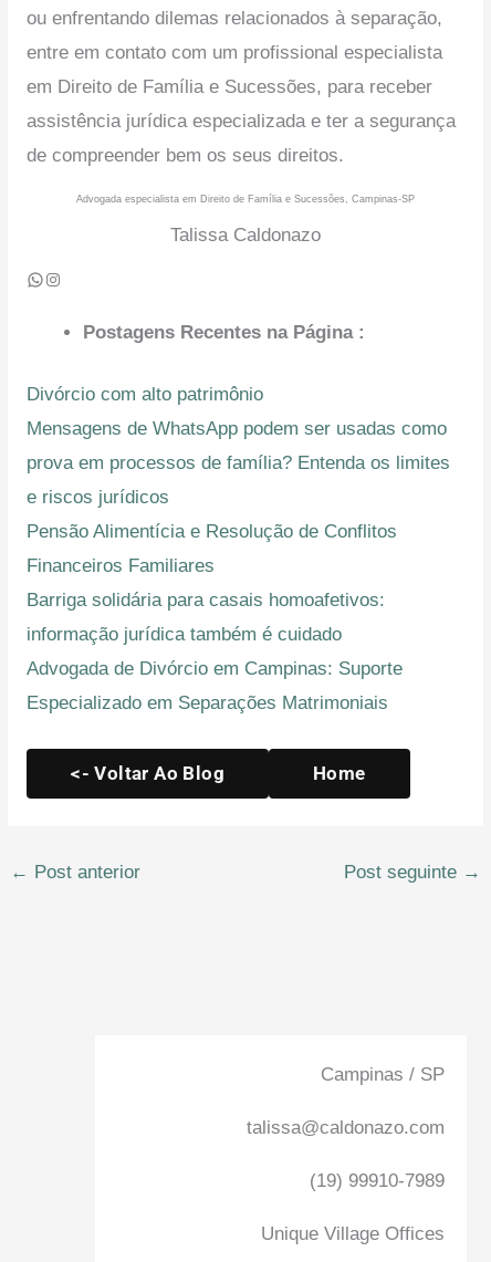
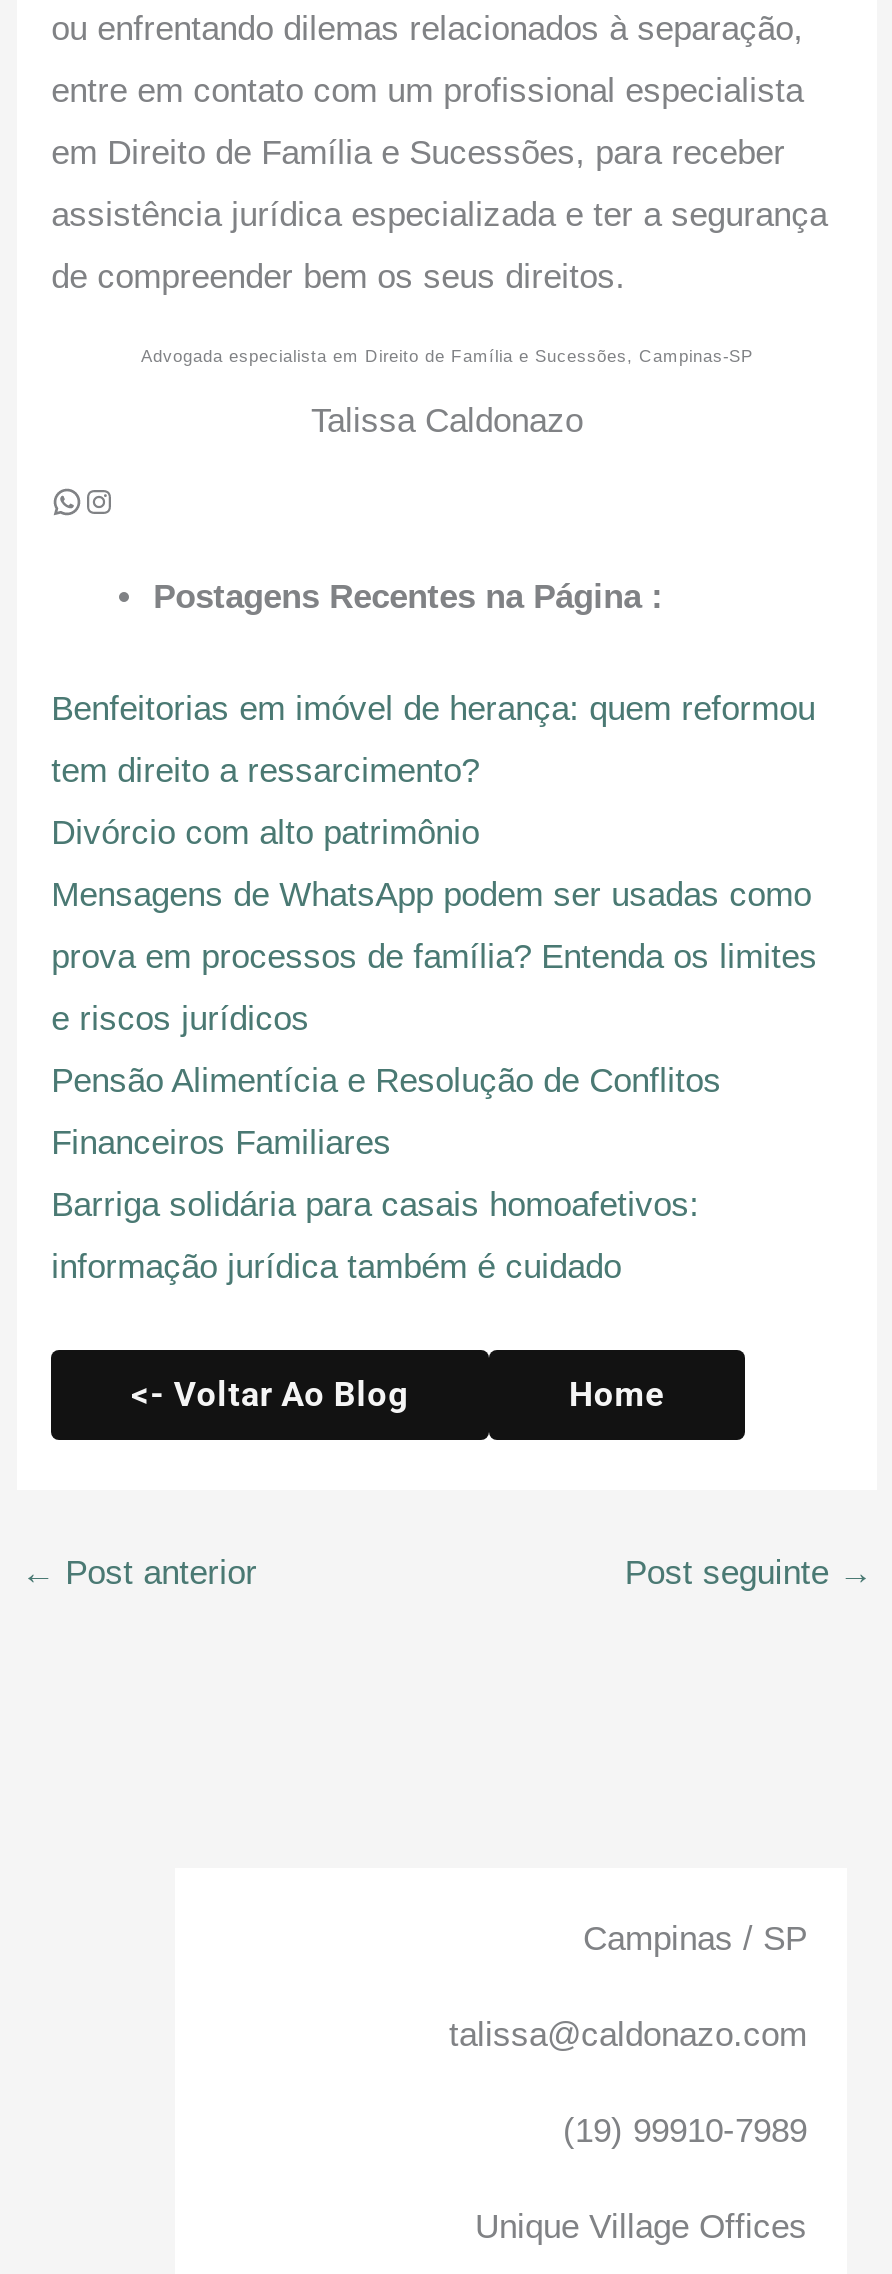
+ Benfeitorias em imóvel de herança: quem reformou
+ tem direito a ressarcimento?

moved down: Divórcio com alto patrimônio | Mensagens de WhatsApp podem ser usadas como | prova em processos de família? Entenda os limites | e riscos jurídicos | Pensão Alimentícia e Resolução de Conflitos | Financeiros Familiares | Barriga solidária para casais homoafetivos: | informação jurídica também é cuidado

- Advogada de Divórcio em Campinas: Suporte
- Especializado em Separações Matrimoniais
